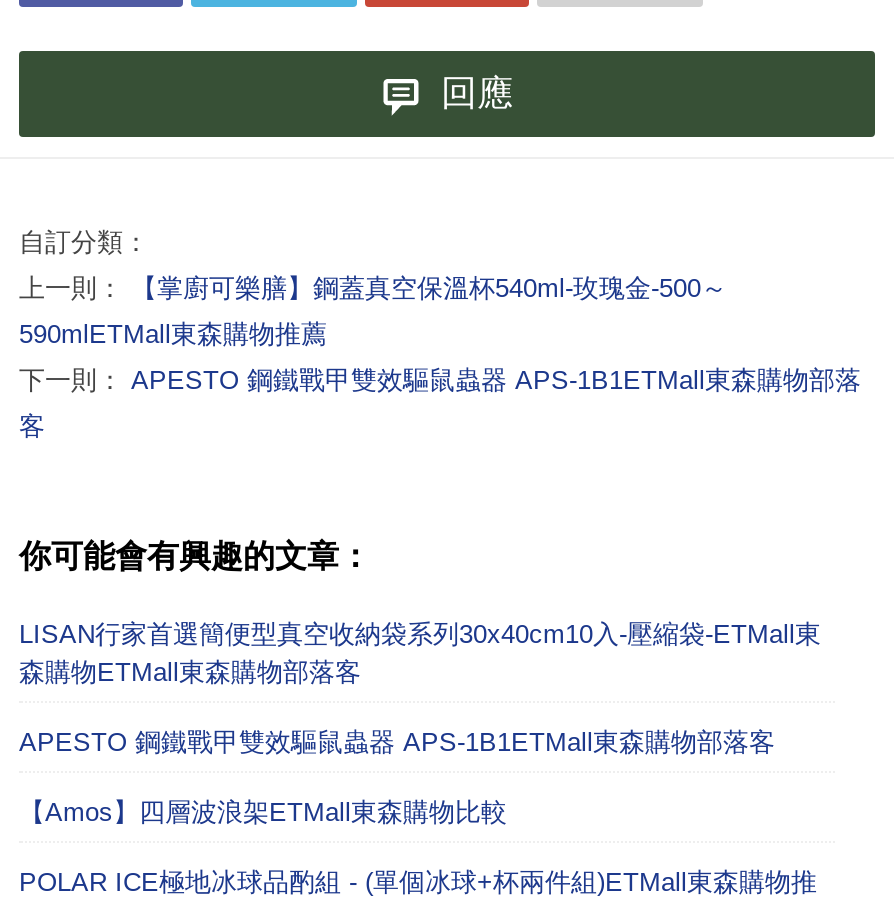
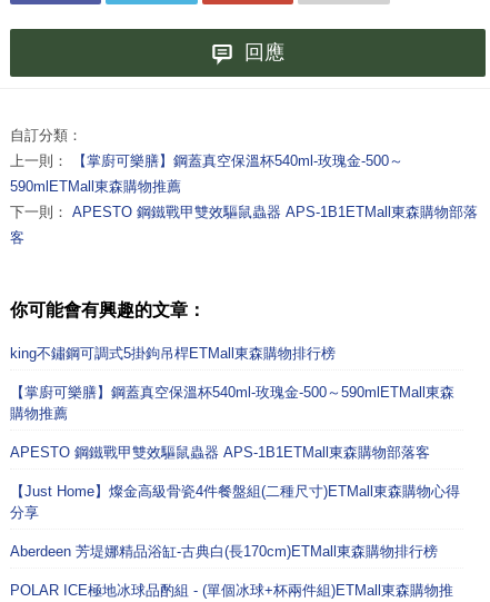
- LISAN行家首選簡便型真空收納袋系列30x40cm10入-壓縮袋-ETMall東
- 森購物ETMall東森購物部落客
+ king不鏽鋼可調式5掛鉤吊桿ETMall東森購物排行榜
+ 【掌廚可樂膳】鋼蓋真空保溫杯540ml-玫瑰金-500～590mlETMall東森
+ 購物推薦

- 【Amos】四層波浪架ETMall東森購物比較
+ 【Just Home】燦金高級骨瓷4件餐盤組(二種尺寸)ETMall東森購物心得
+ 分享
+ Aberdeen 芳堤娜精品浴缸-古典白(長170cm)ETMall東森購物排行榜
